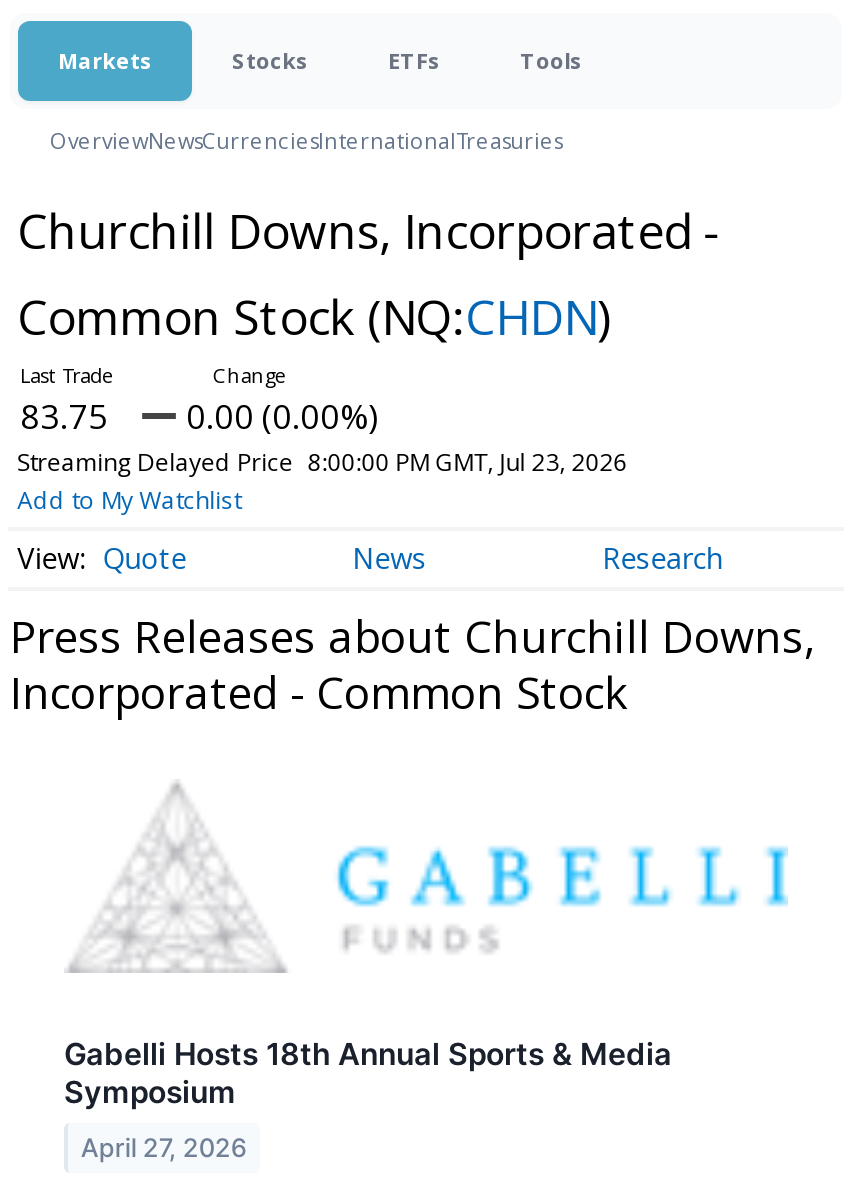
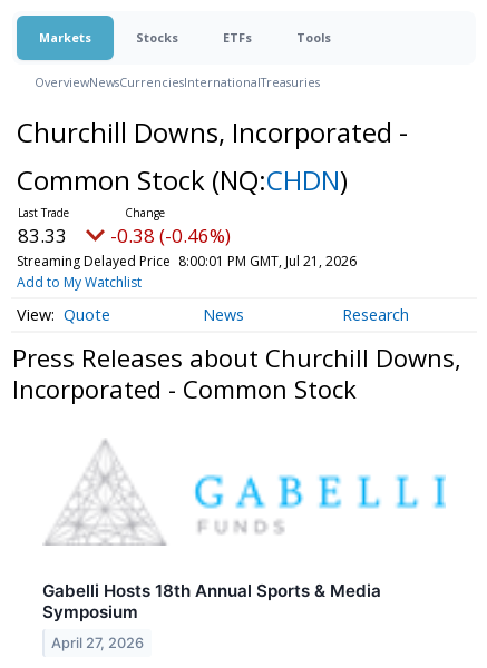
- 83.75
+ 83.33

- 0.00 (0.00%)
+ -0.38 (-0.46%)

- Streaming Delayed Price 8:00:00 PM GMT, Jul 23, 2026
+ Streaming Delayed Price 8:00:01 PM GMT, Jul 21, 2026
